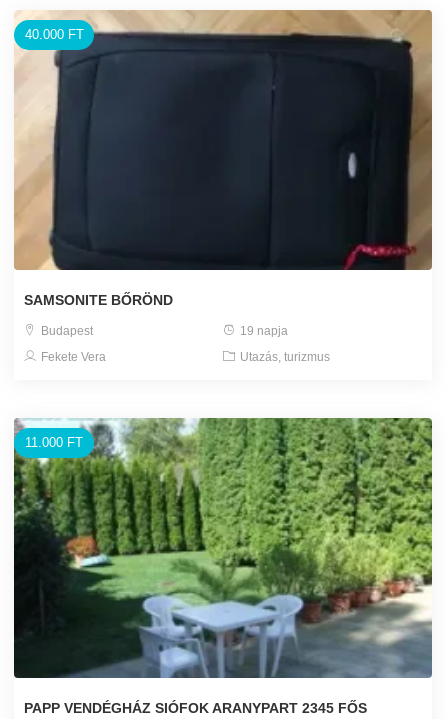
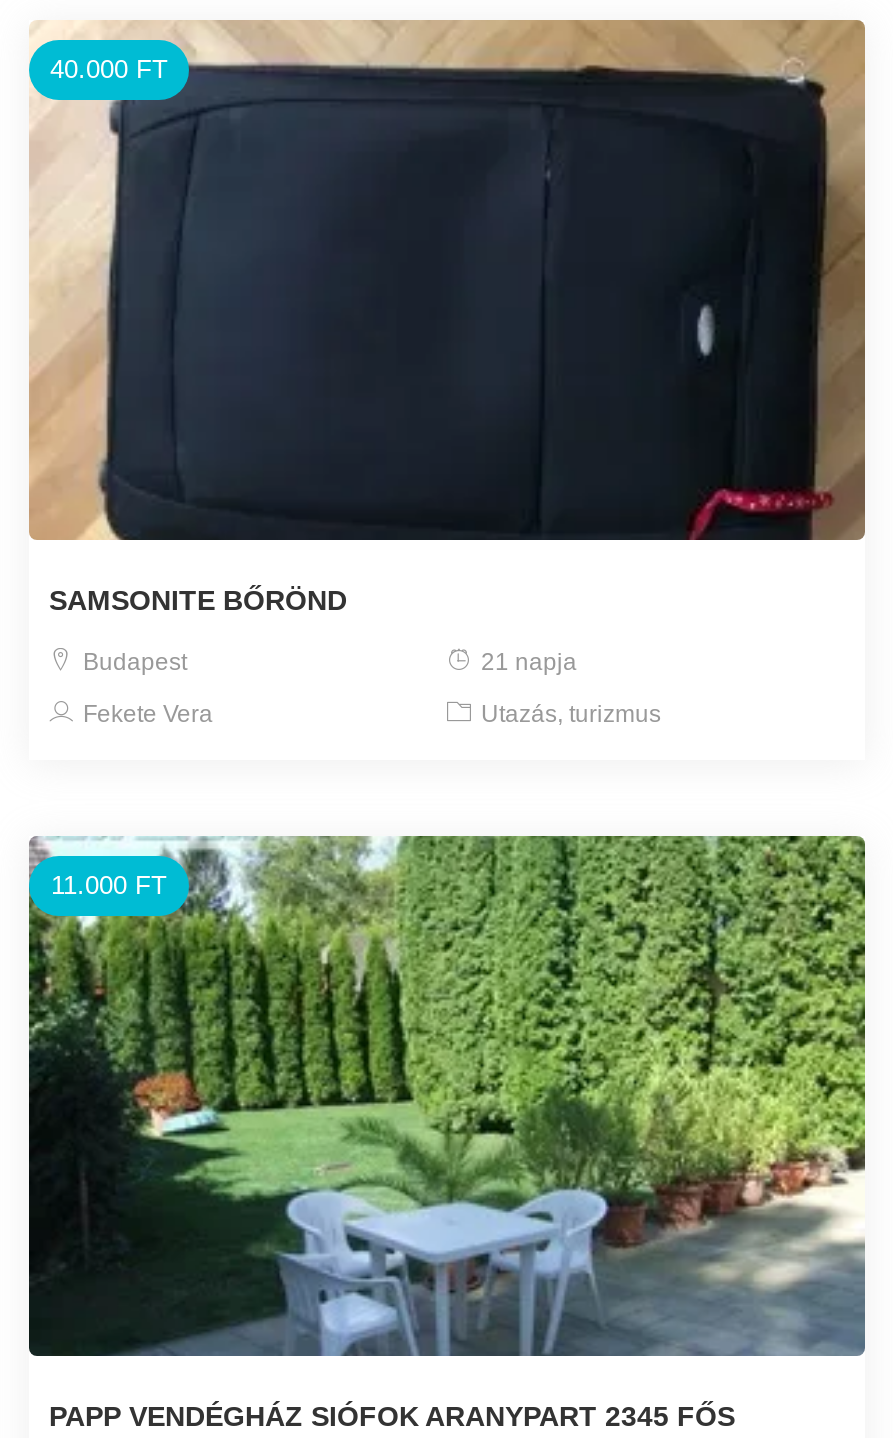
- 19 napja
+ 21 napja
